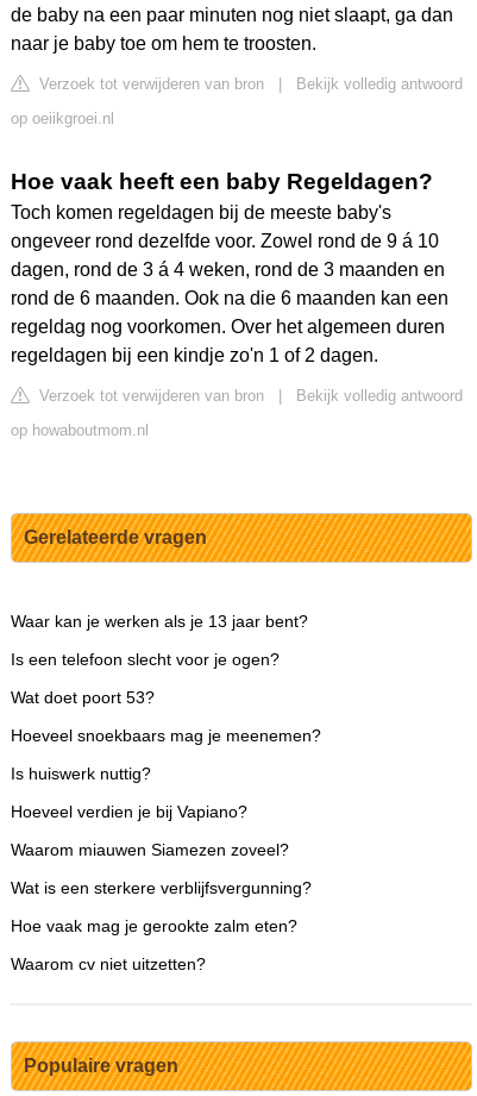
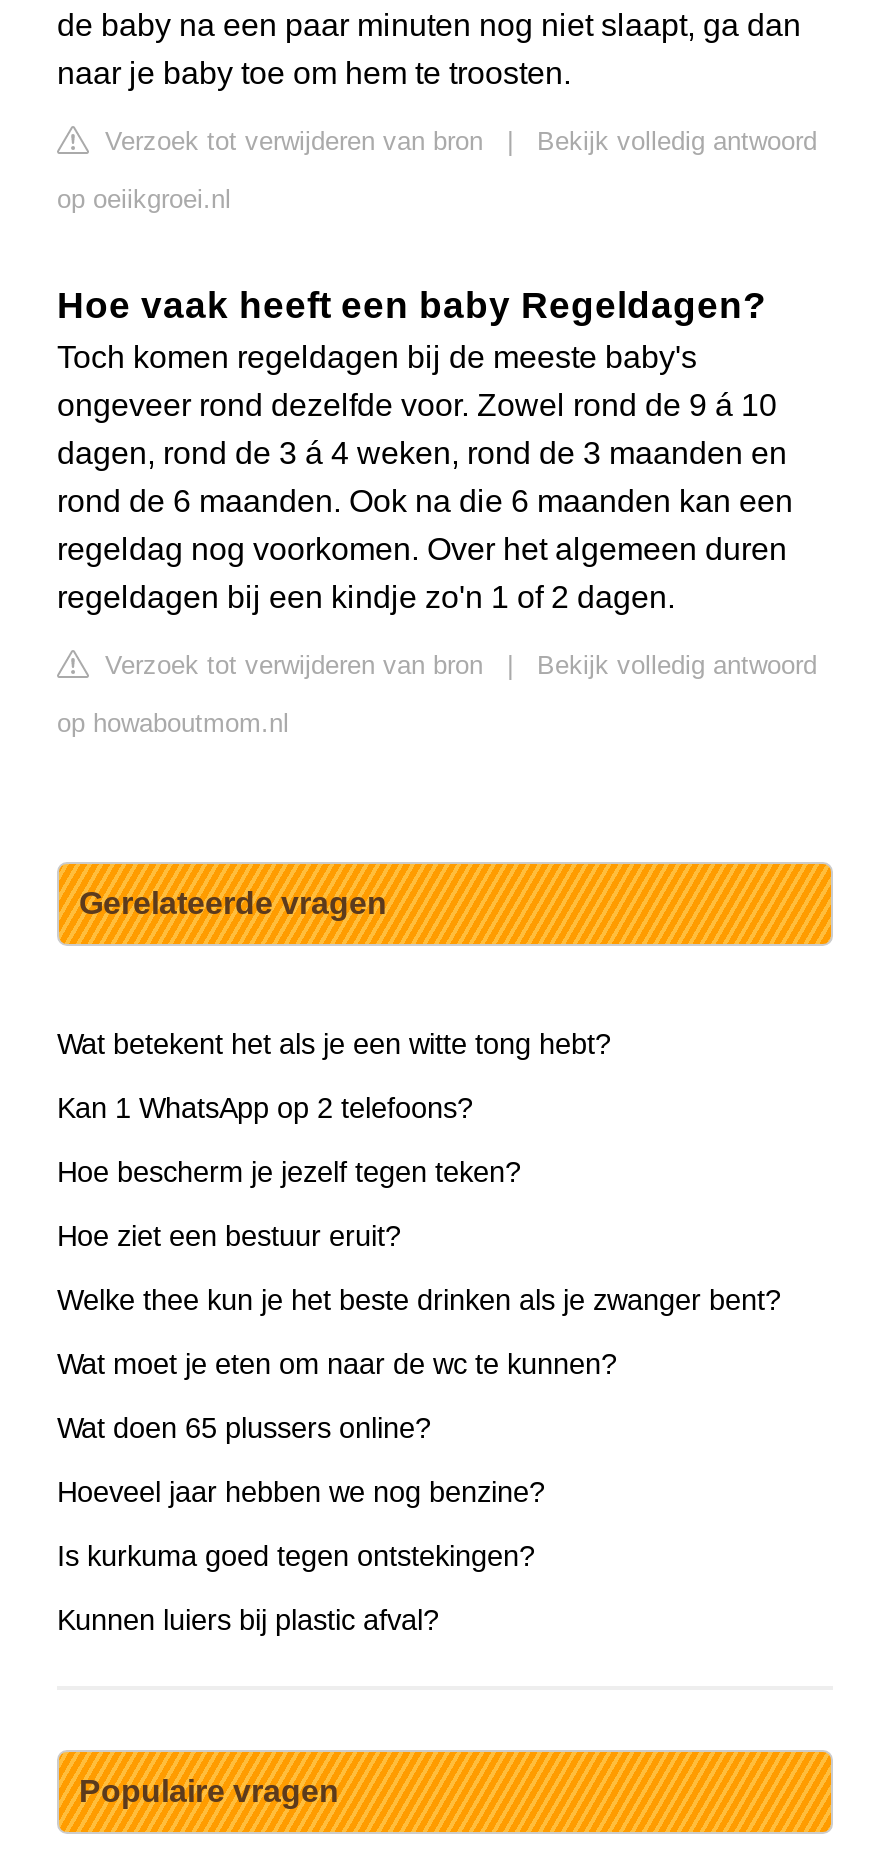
- Waar kan je werken als je 13 jaar bent?
+ Wat betekent het als je een witte tong hebt?

- Is een telefoon slecht voor je ogen?
+ Kan 1 WhatsApp op 2 telefoons?

- Wat doet poort 53?
+ Hoe bescherm je jezelf tegen teken?

- Hoeveel snoekbaars mag je meenemen?
+ Hoe ziet een bestuur eruit?

- Is huiswerk nuttig?
+ Welke thee kun je het beste drinken als je zwanger bent?

- Hoeveel verdien je bij Vapiano?
+ Wat moet je eten om naar de wc te kunnen?

- Waarom miauwen Siamezen zoveel?
+ Wat doen 65 plussers online?

- Wat is een sterkere verblijfsvergunning?
+ Hoeveel jaar hebben we nog benzine?

- Hoe vaak mag je gerookte zalm eten?
+ Is kurkuma goed tegen ontstekingen?

- Waarom cv niet uitzetten?
+ Kunnen luiers bij plastic afval?
